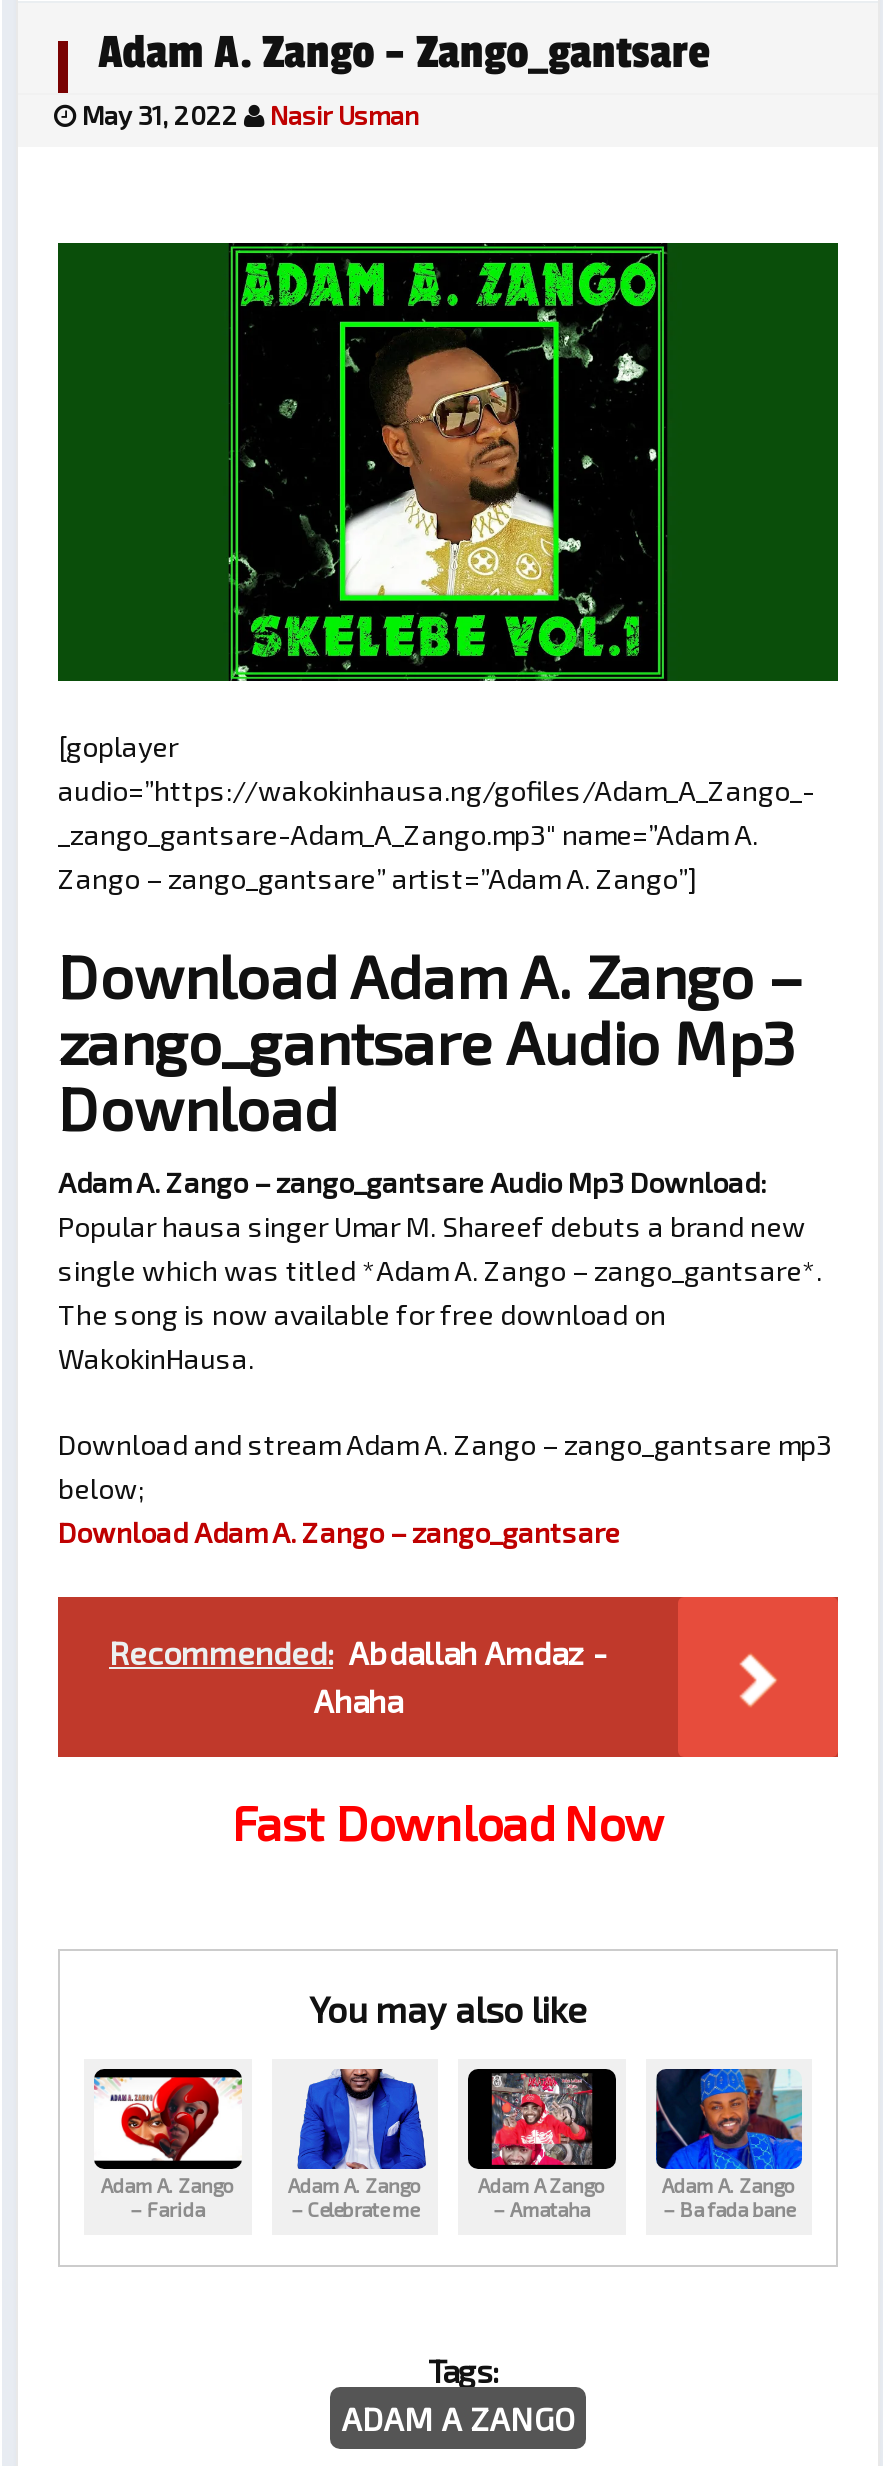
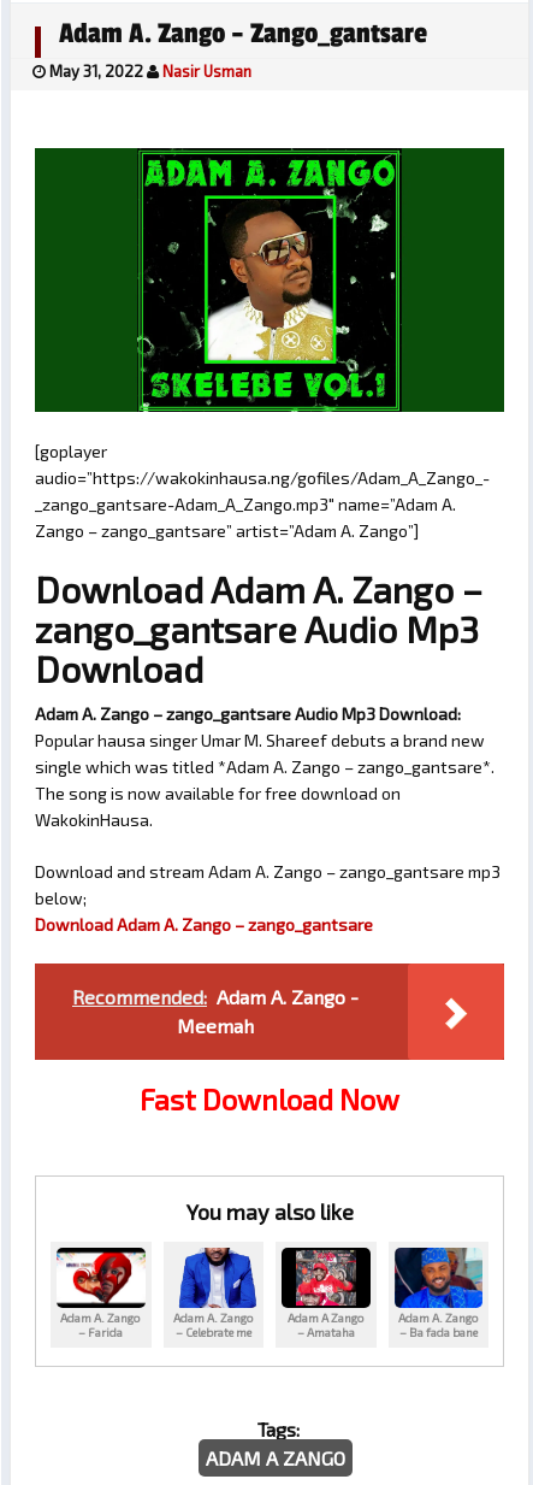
- Recommended: Abdallah Amdaz -
- Ahaha
+ Recommended: Adam A. Zango -
+ Meemah
